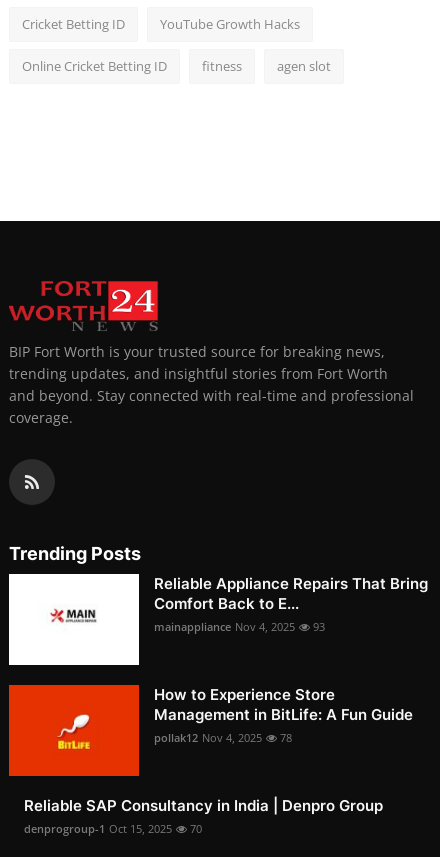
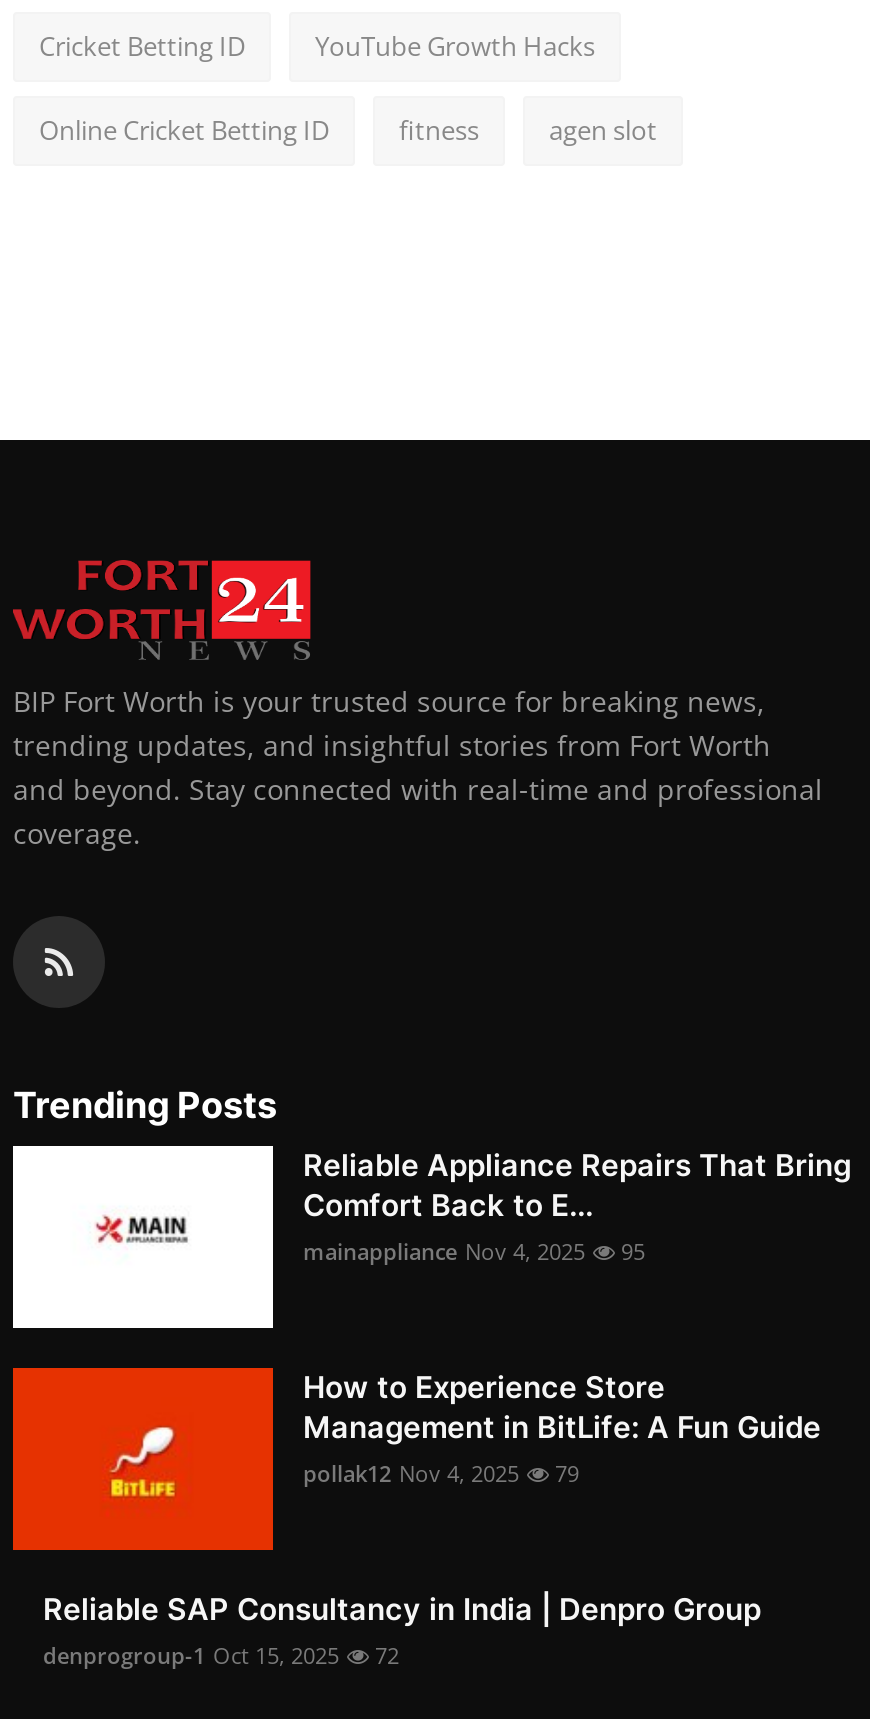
- mainappliance Nov 4, 2025 93
+ mainappliance Nov 4, 2025 95

- pollak12 Nov 4, 2025 78
+ pollak12 Nov 4, 2025 79

- denprogroup-1 Oct 15, 2025 70
+ denprogroup-1 Oct 15, 2025 72
